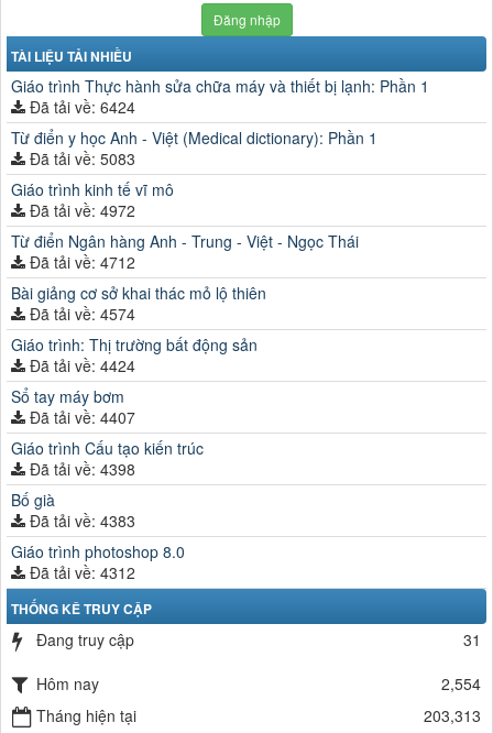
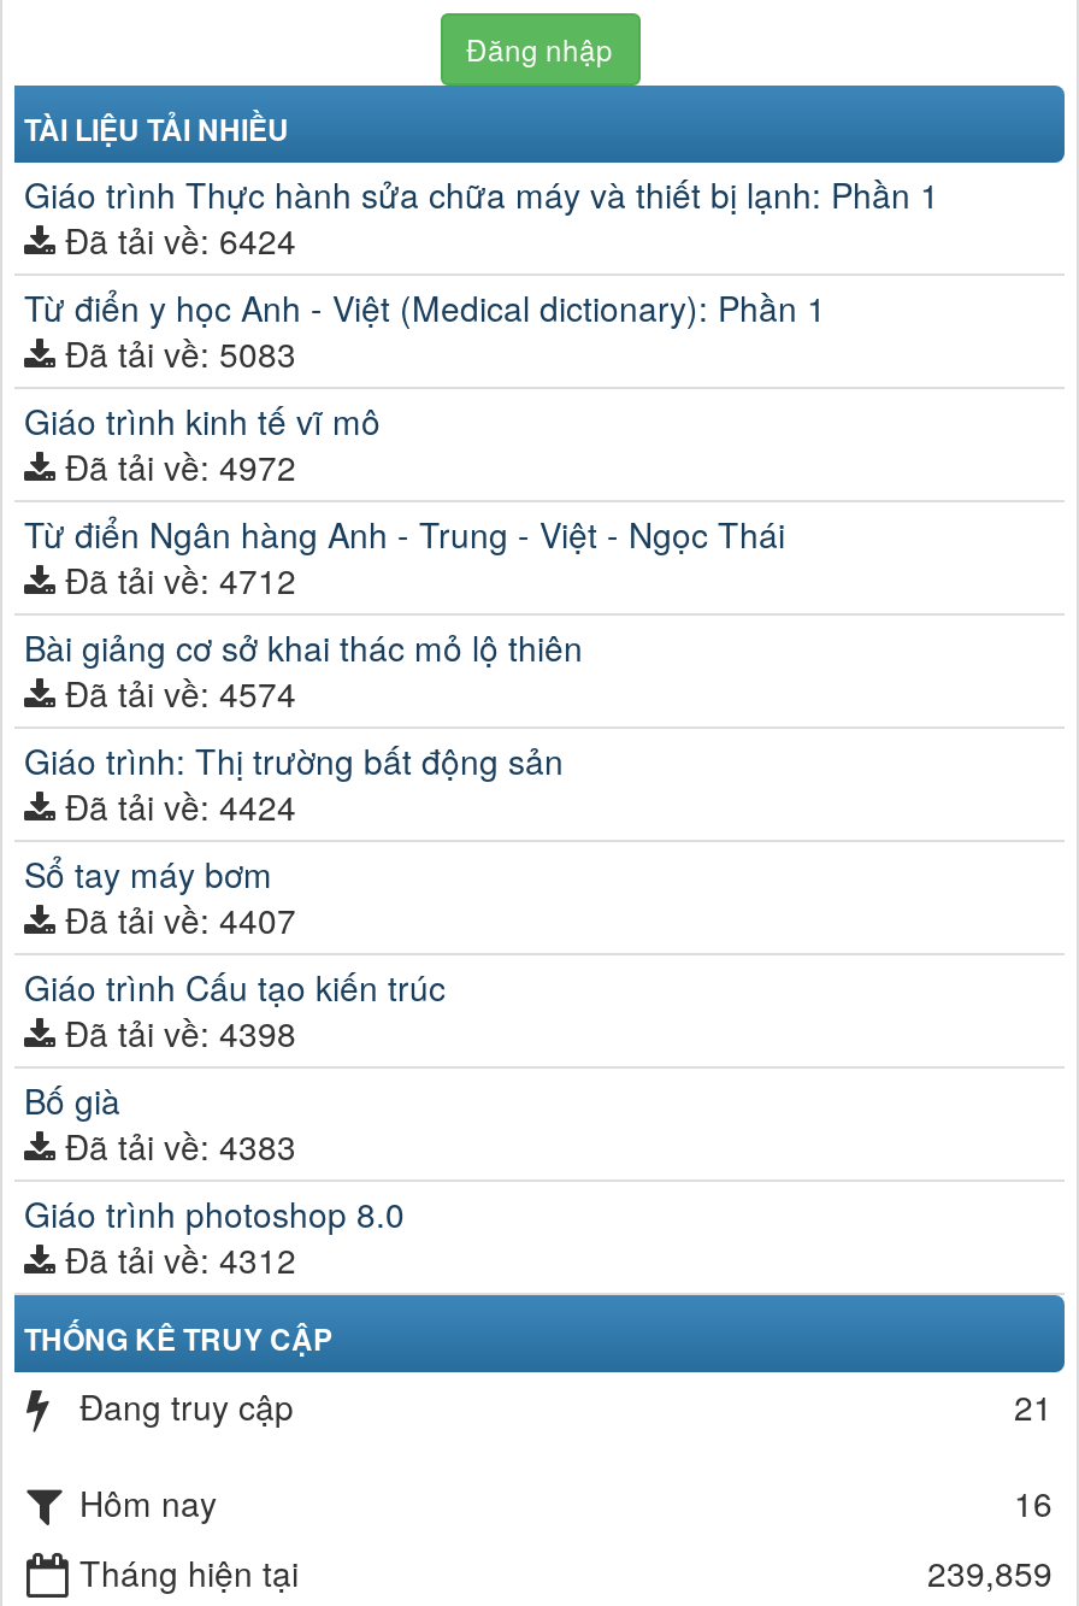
- 31
+ 21

- 2,554
+ 16

- 203,313
+ 239,859
